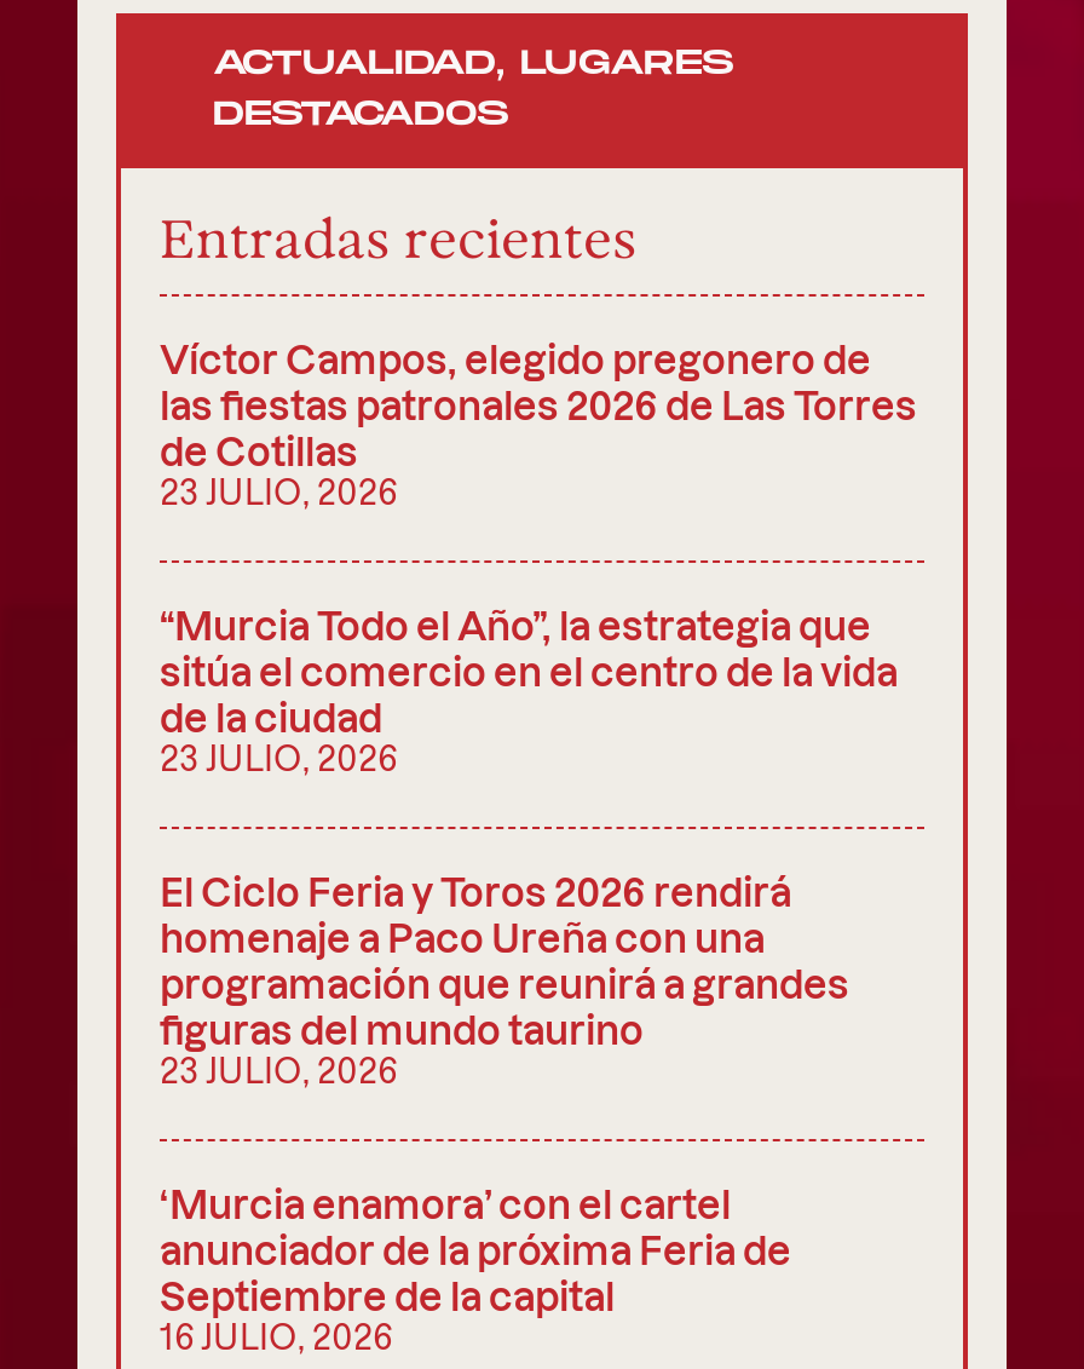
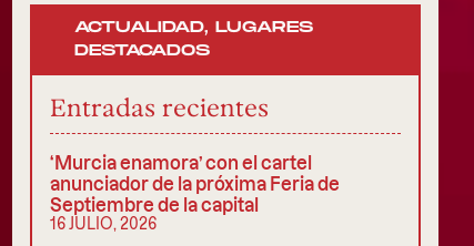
- Víctor Campos, elegido pregonero de
- las fiestas patronales 2026 de Las Torres
- de Cotillas
- 23 JULIO, 2026
- “Murcia Todo el Año”, la estrategia que
- sitúa el comercio en el centro de la vida
- de la ciudad
- 23 JULIO, 2026
- El Ciclo Feria y Toros 2026 rendirá
- homenaje a Paco Ureña con una
- programación que reunirá a grandes
- figuras del mundo taurino
- 23 JULIO, 2026
